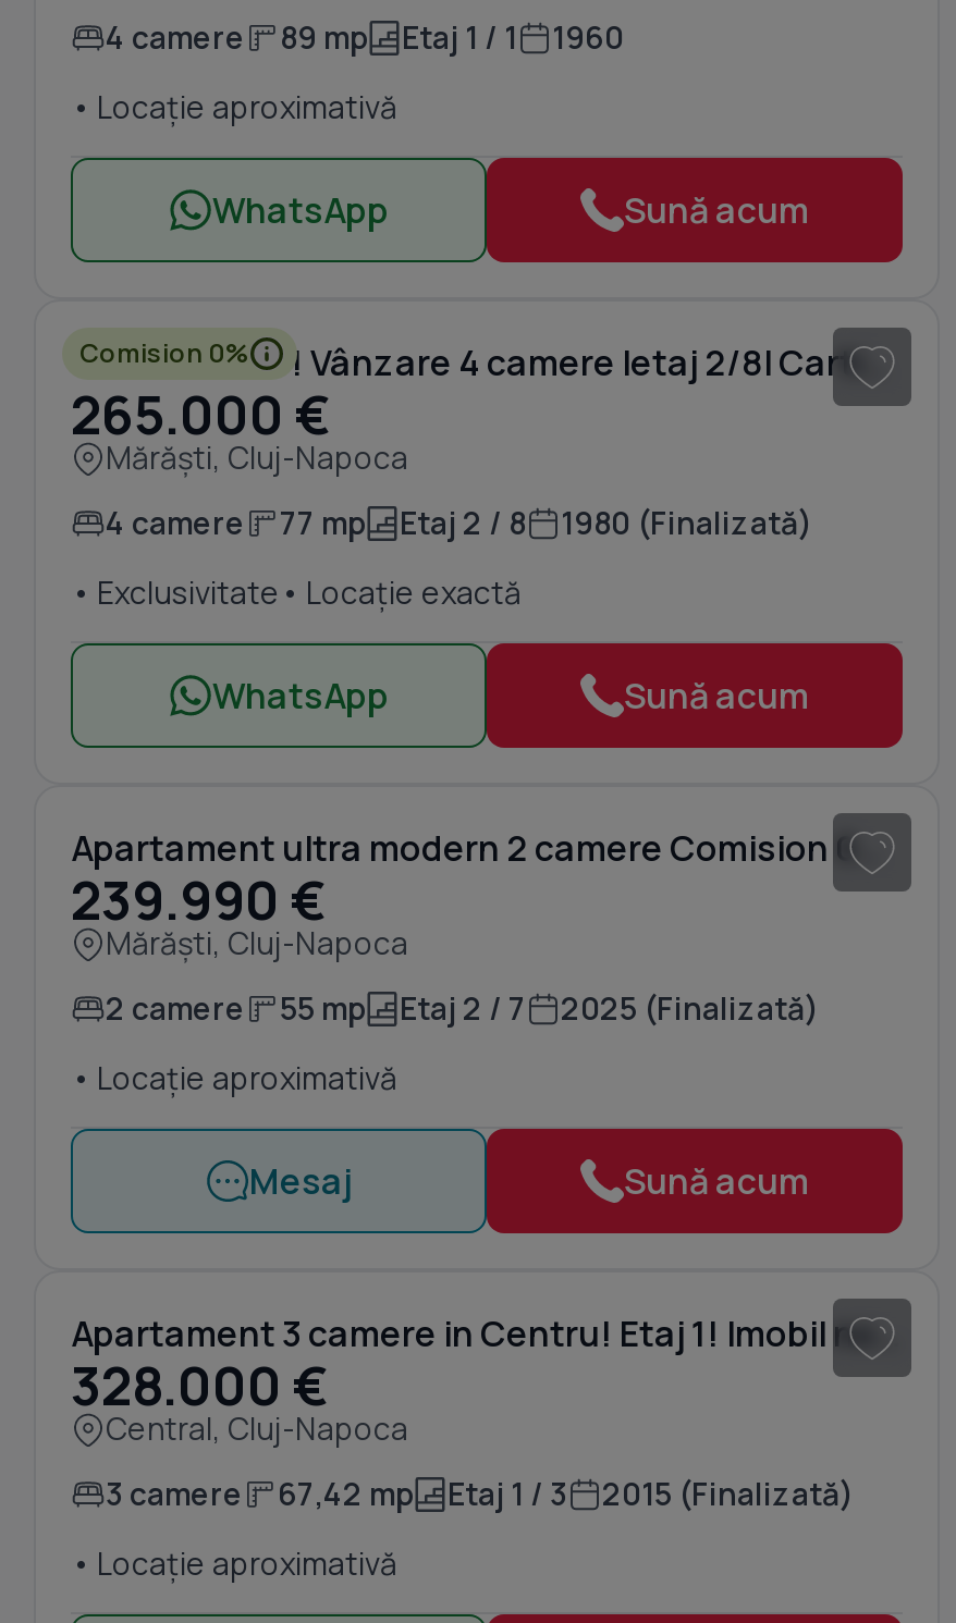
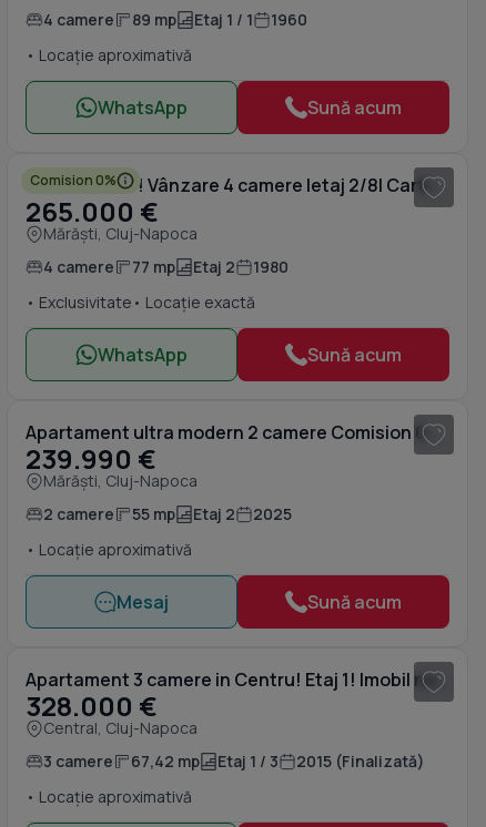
- Etaj 2 / 8
- 1980 (Finalizată)
+ Etaj 2
+ 1980

- Etaj 2 / 7
- 2025 (Finalizată)
+ Etaj 2
+ 2025
